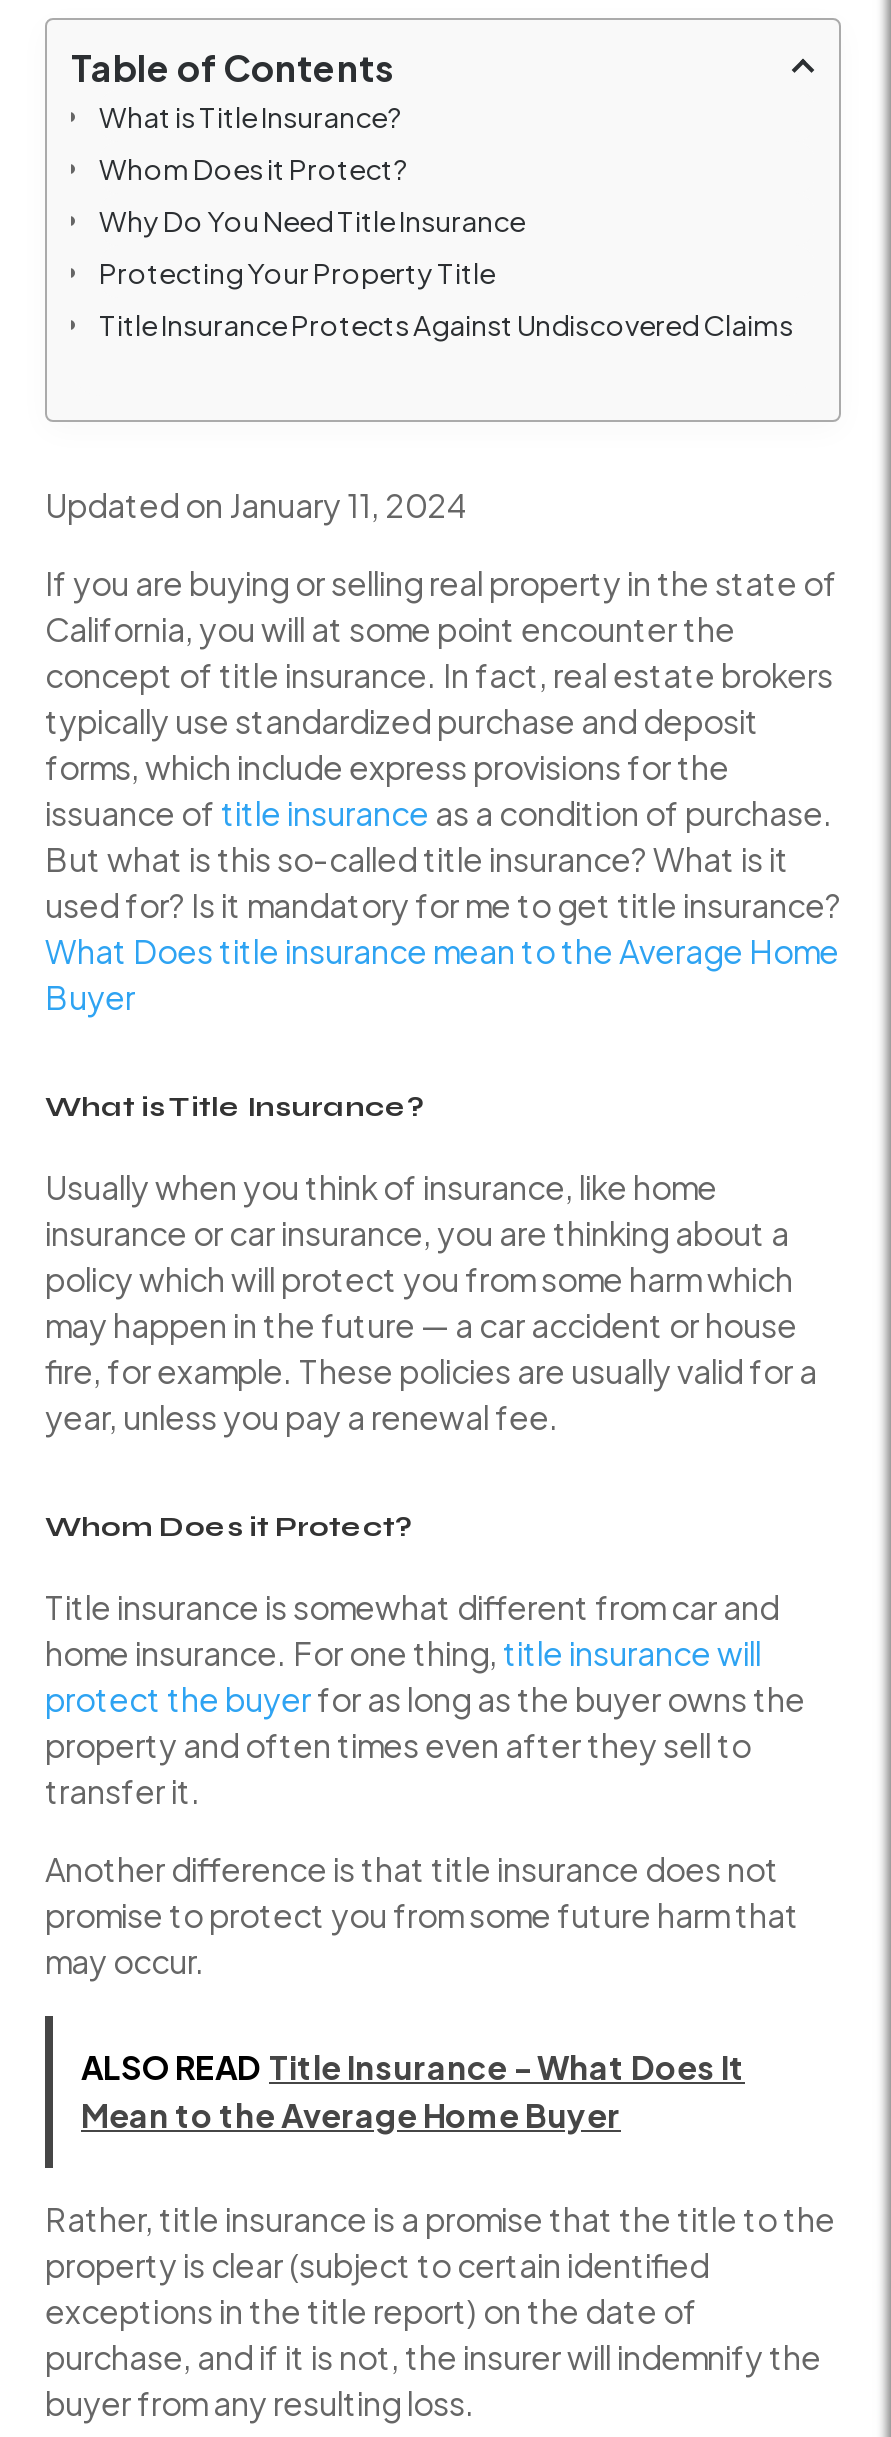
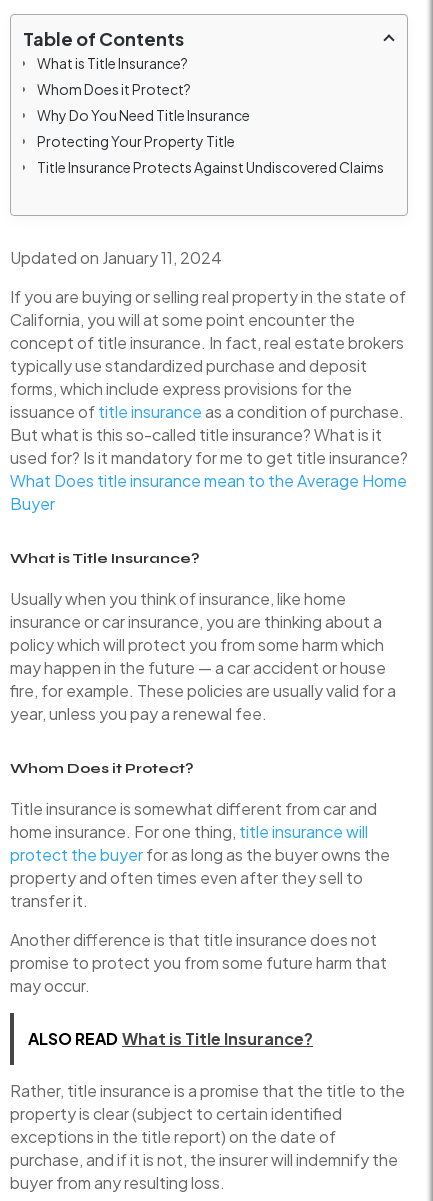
- ALSO READ Title Insurance - What Does It
- Mean to the Average Home Buyer
+ ALSO READ What is Title Insurance?
